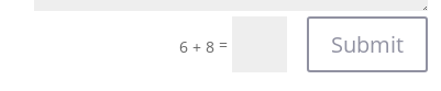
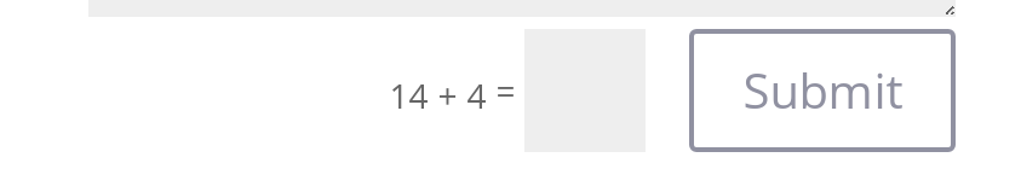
- 6 + 8 =
+ 14 + 4 =
